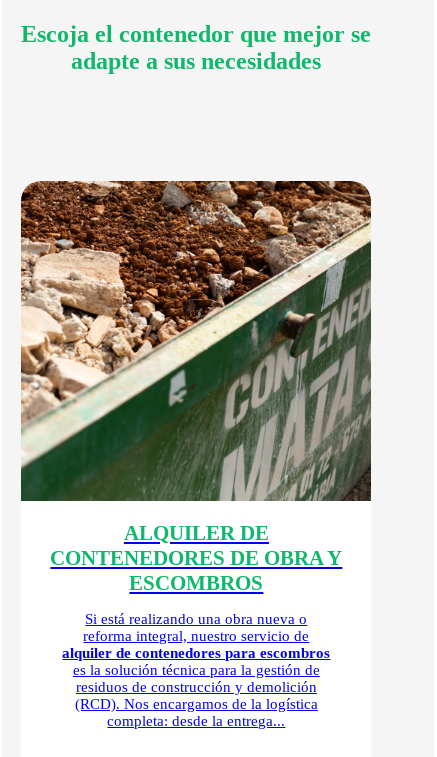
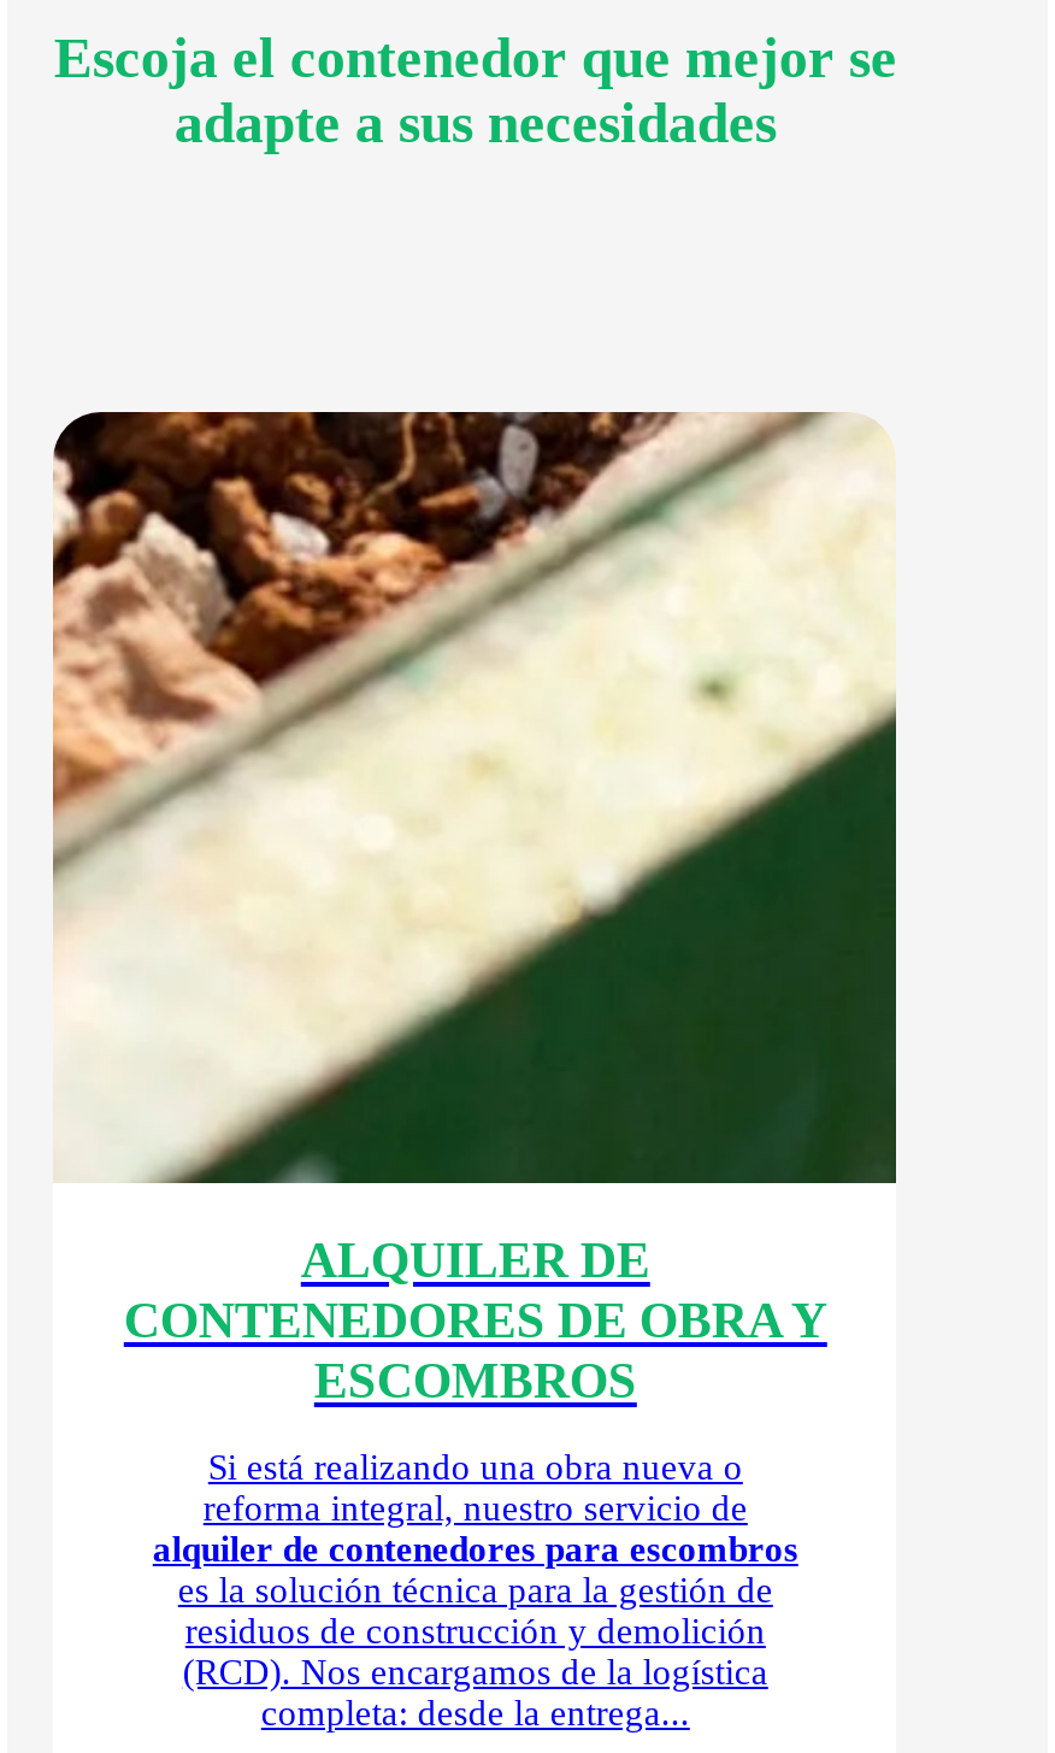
- [image]
+ [image]
